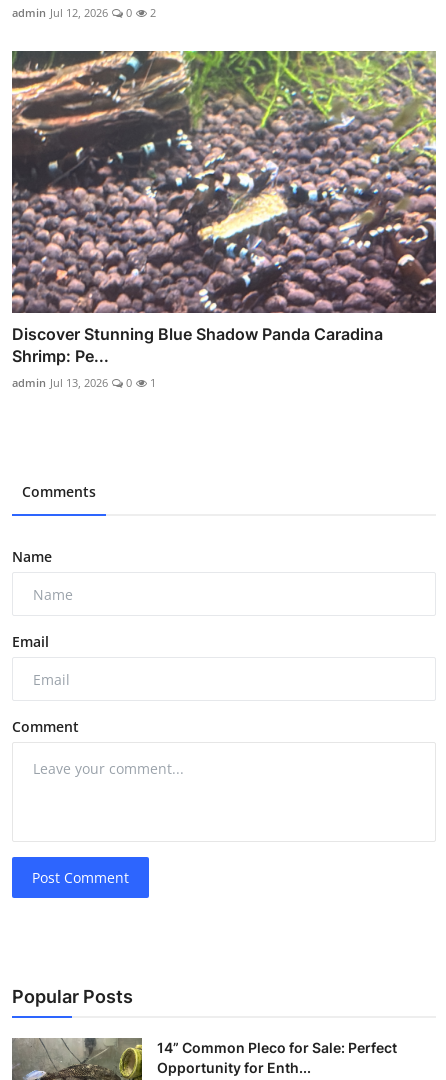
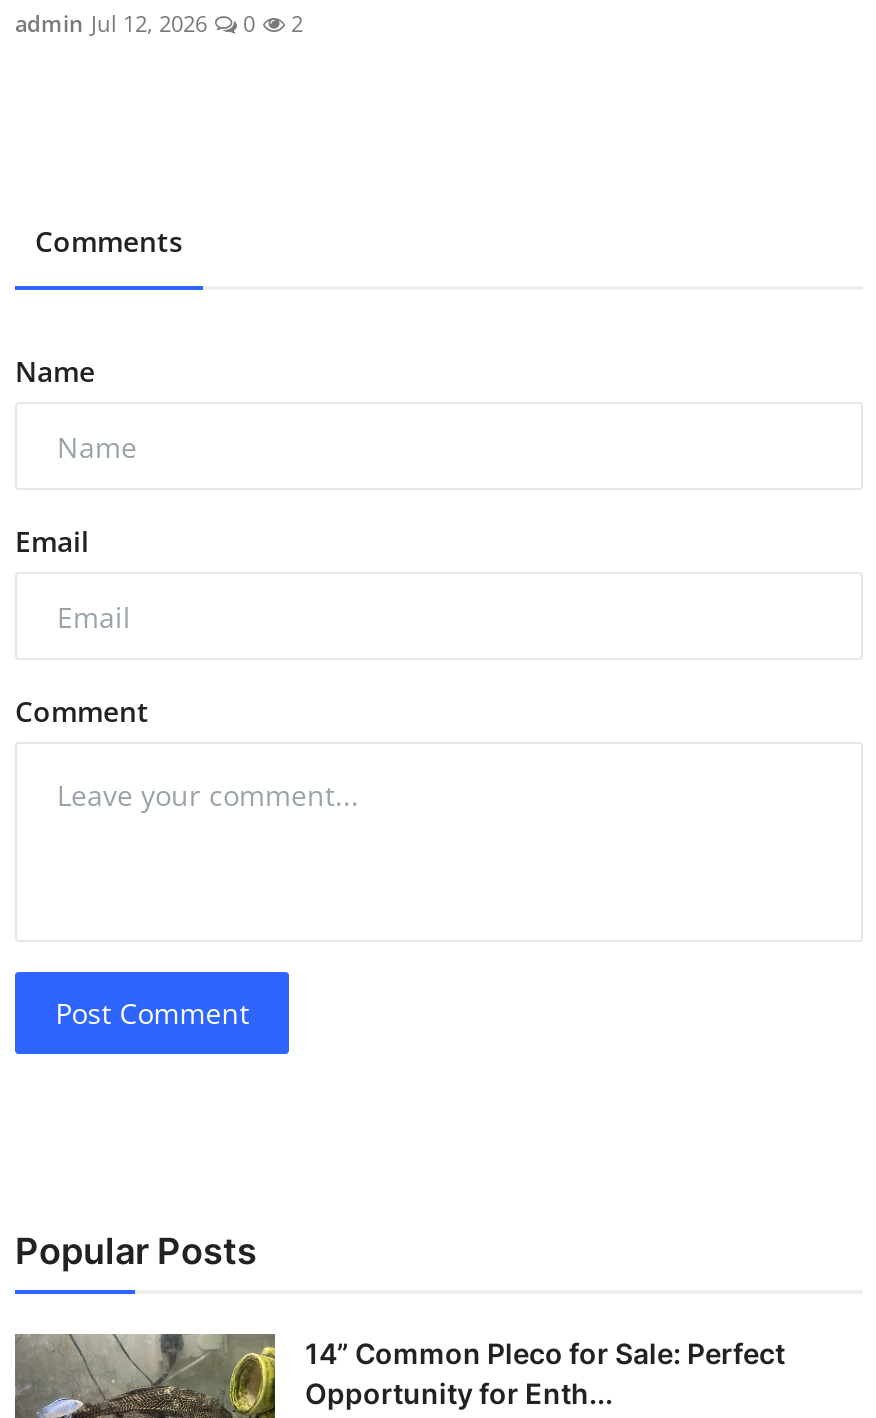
- [image]
- Discover Stunning Blue Shadow Panda Caradina
- Shrimp: Pe...
- admin Jul 13, 2026
- 0
- 1
